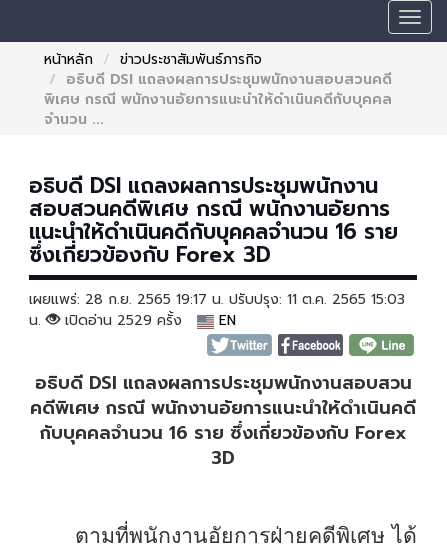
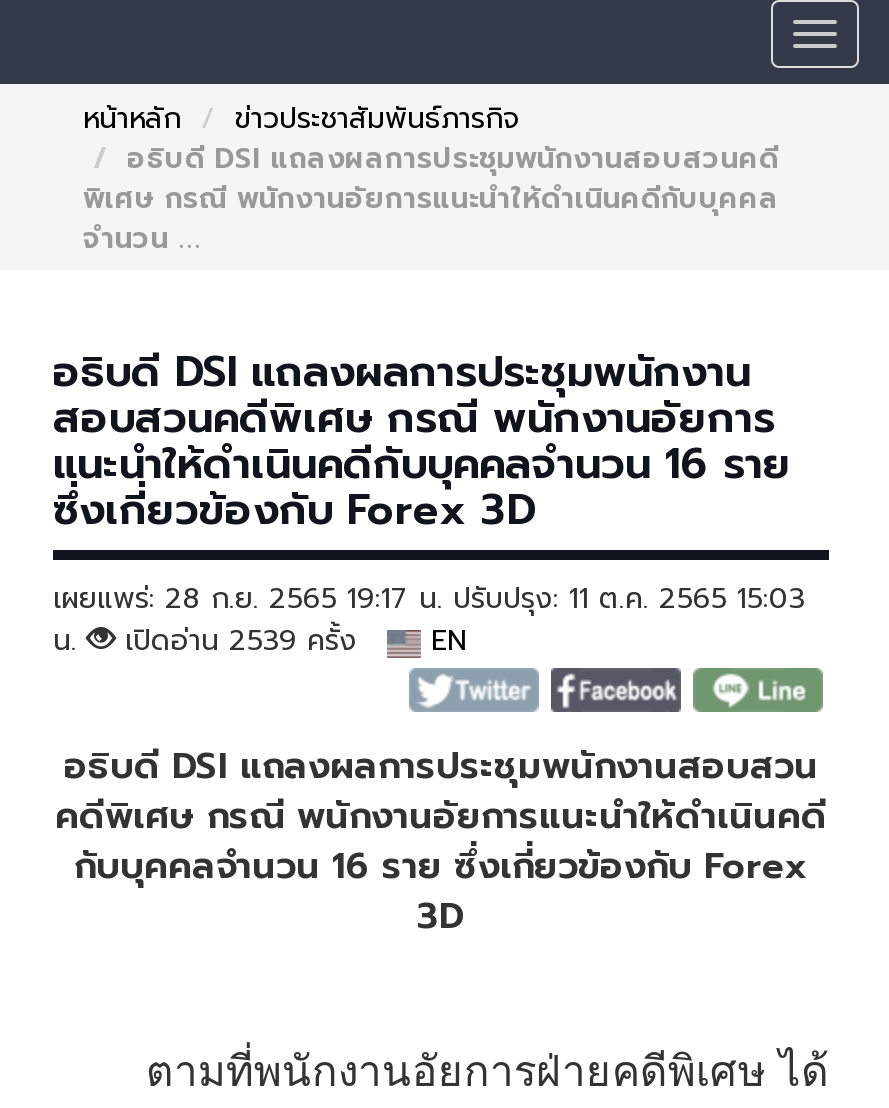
- เปิดอ่าน 2529 ครั้ง
+ เปิดอ่าน 2539 ครั้ง
